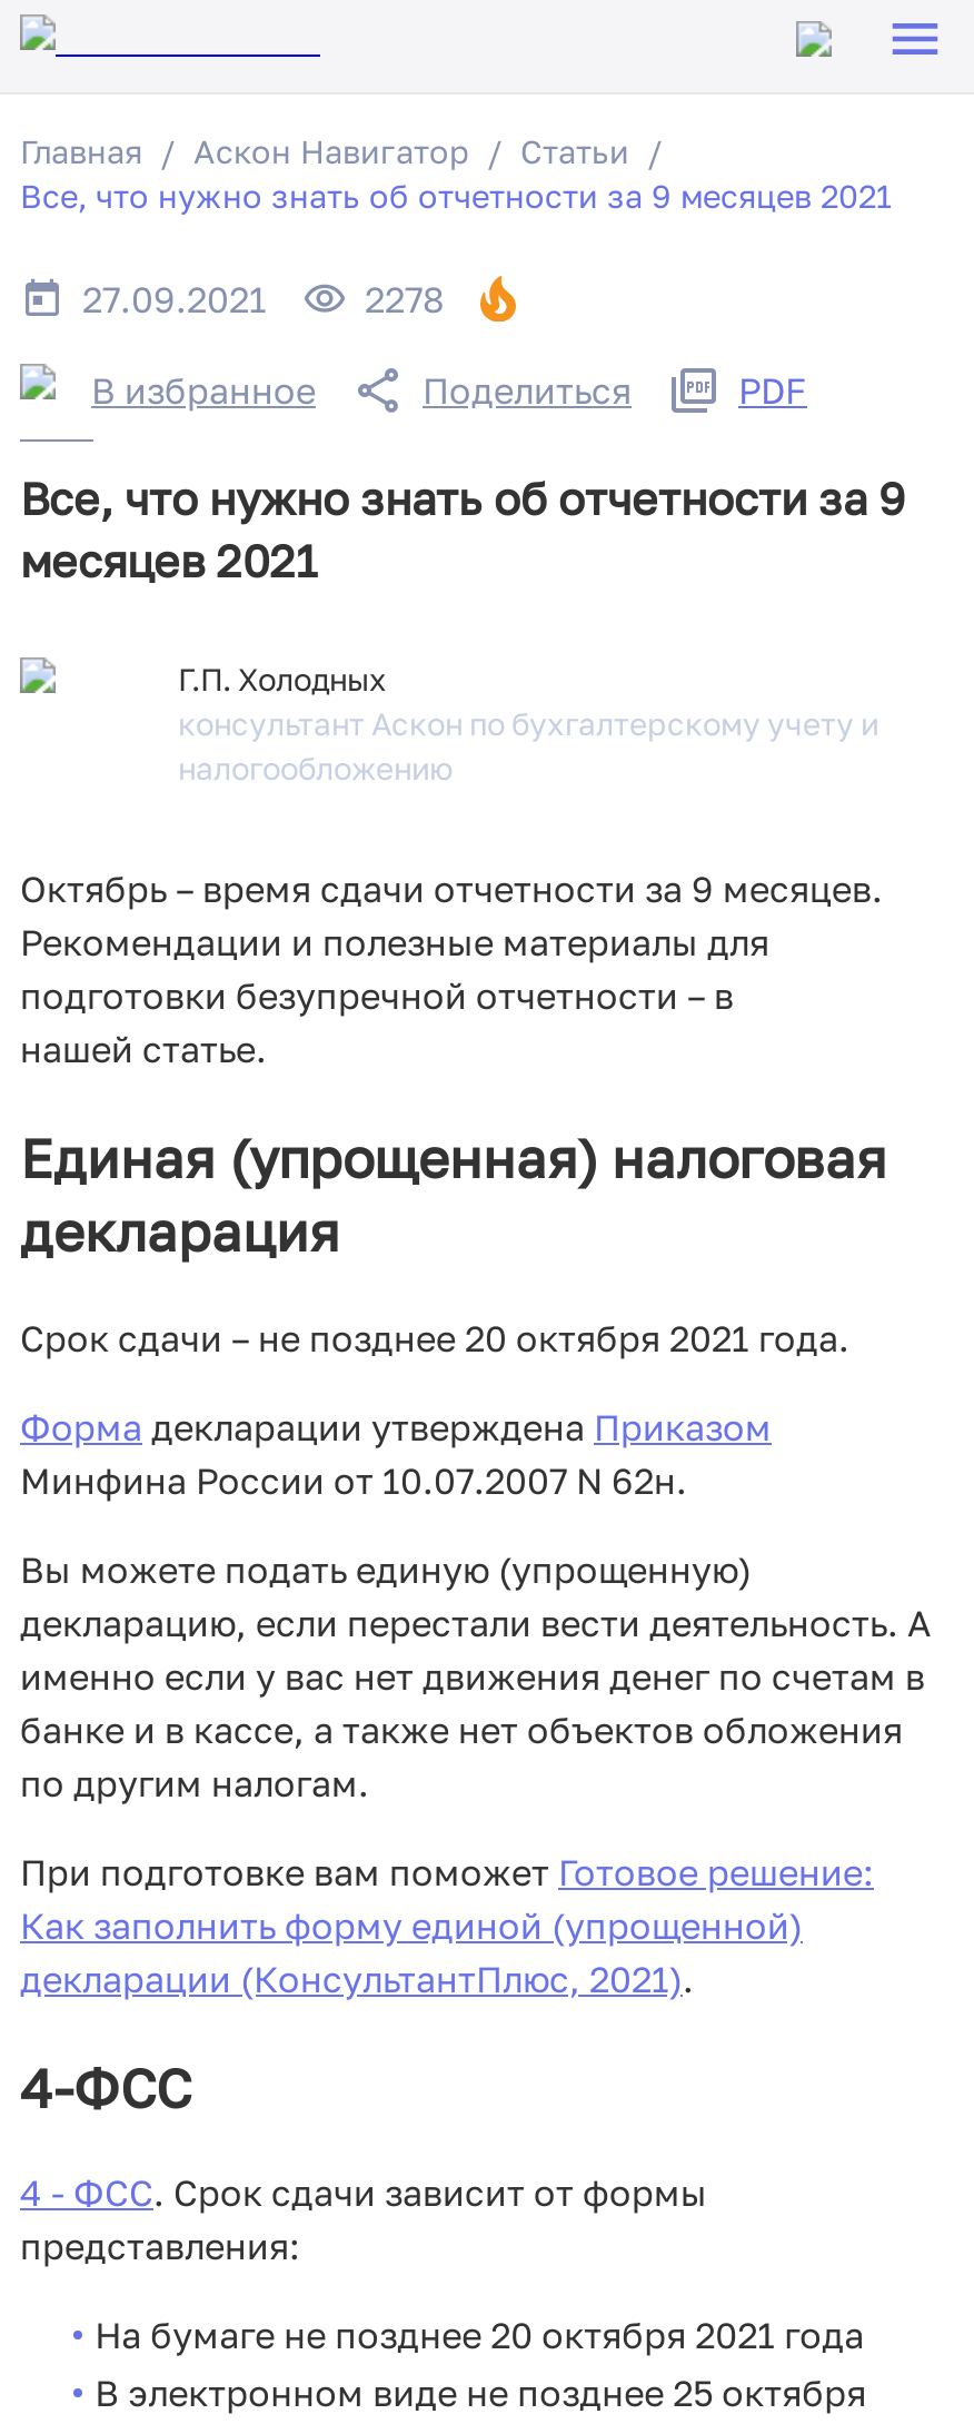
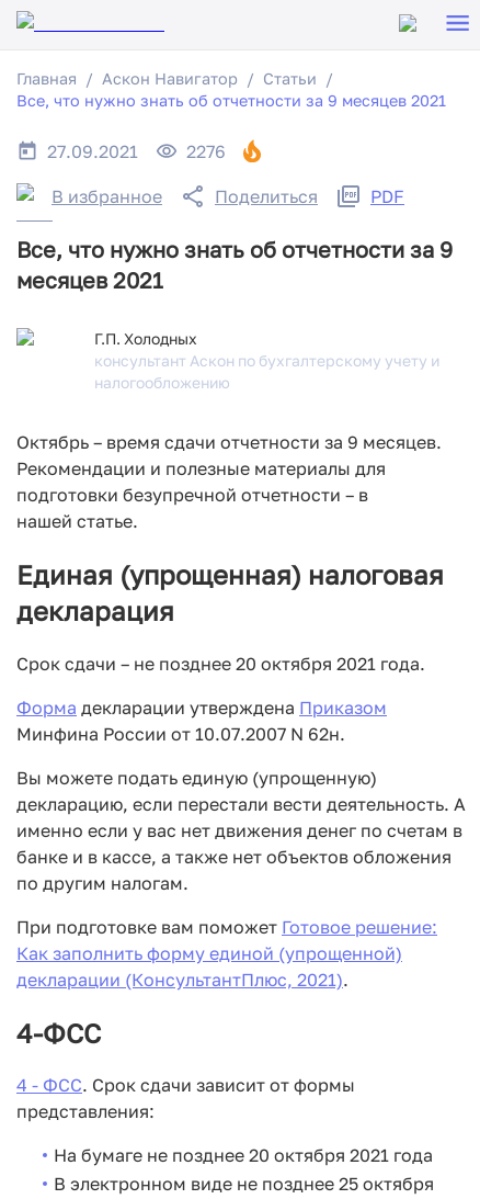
- 2278
+ 2276
